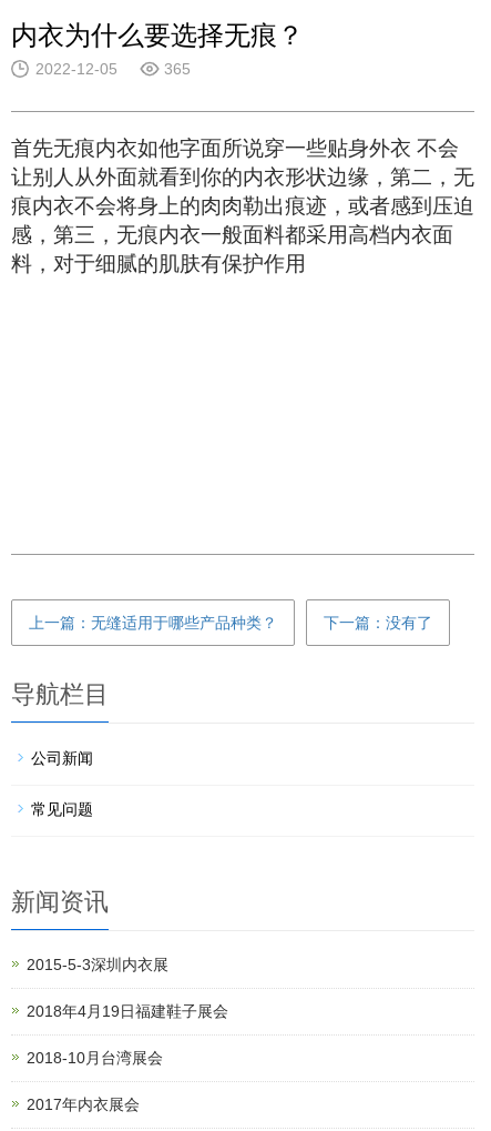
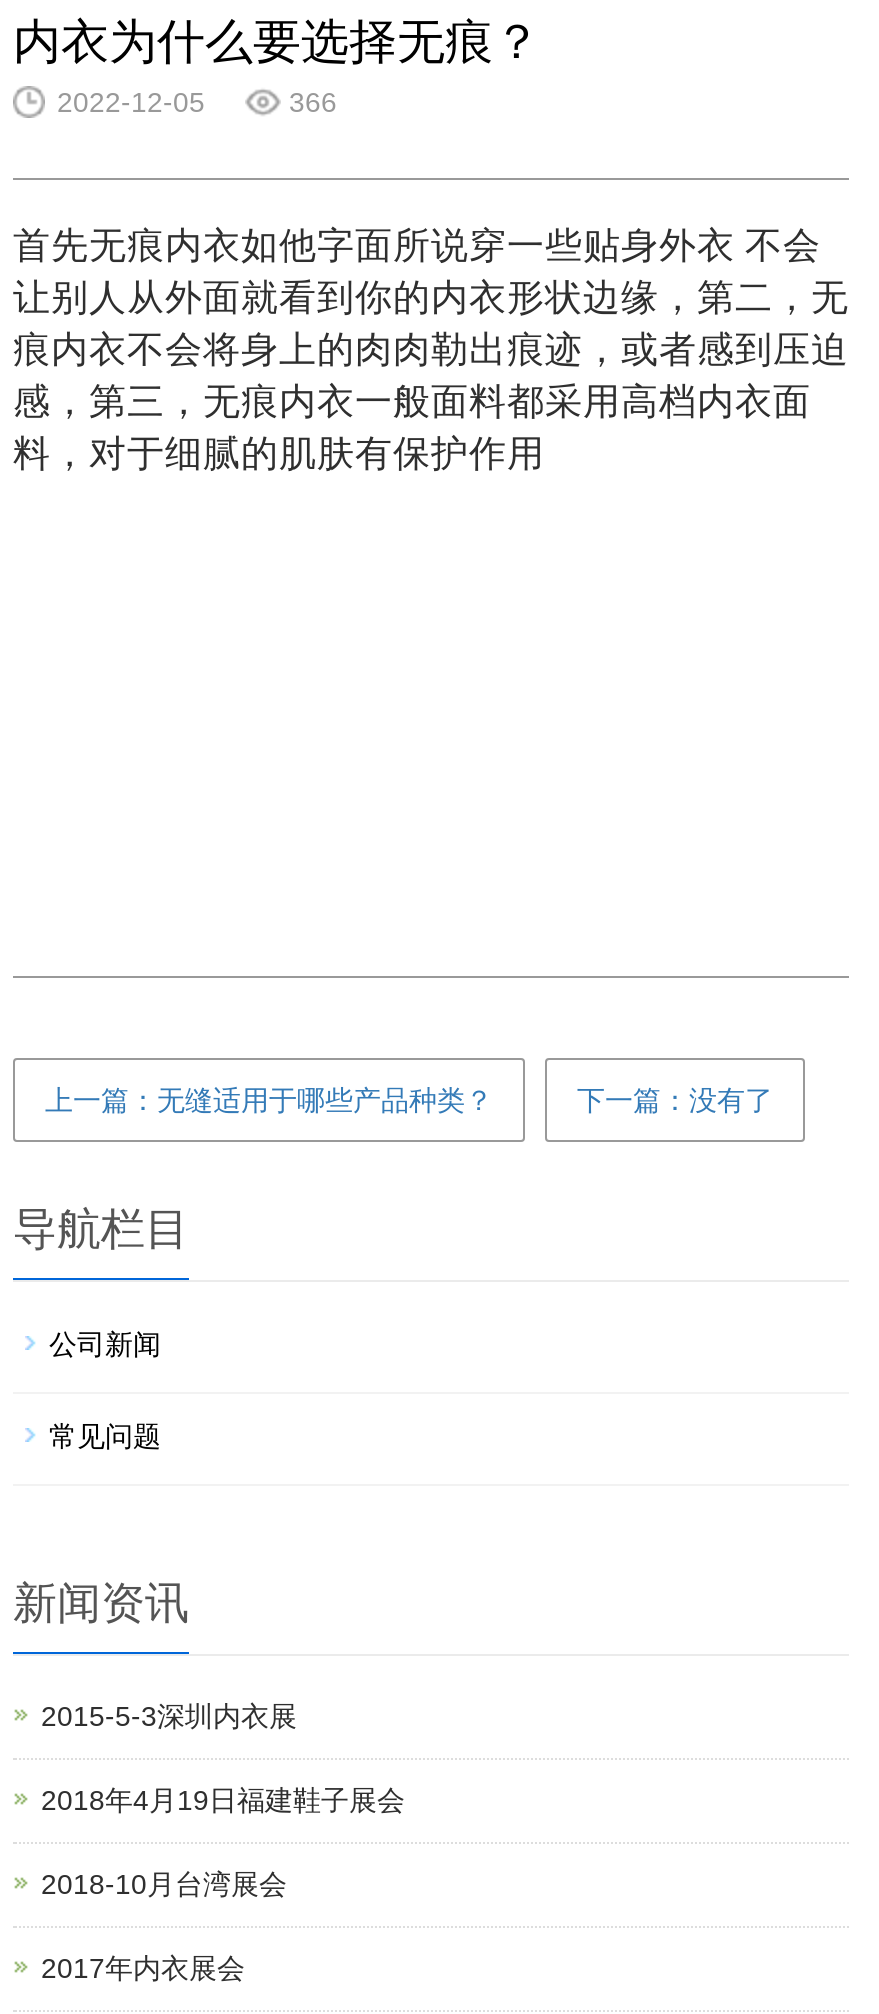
- 365
+ 366
